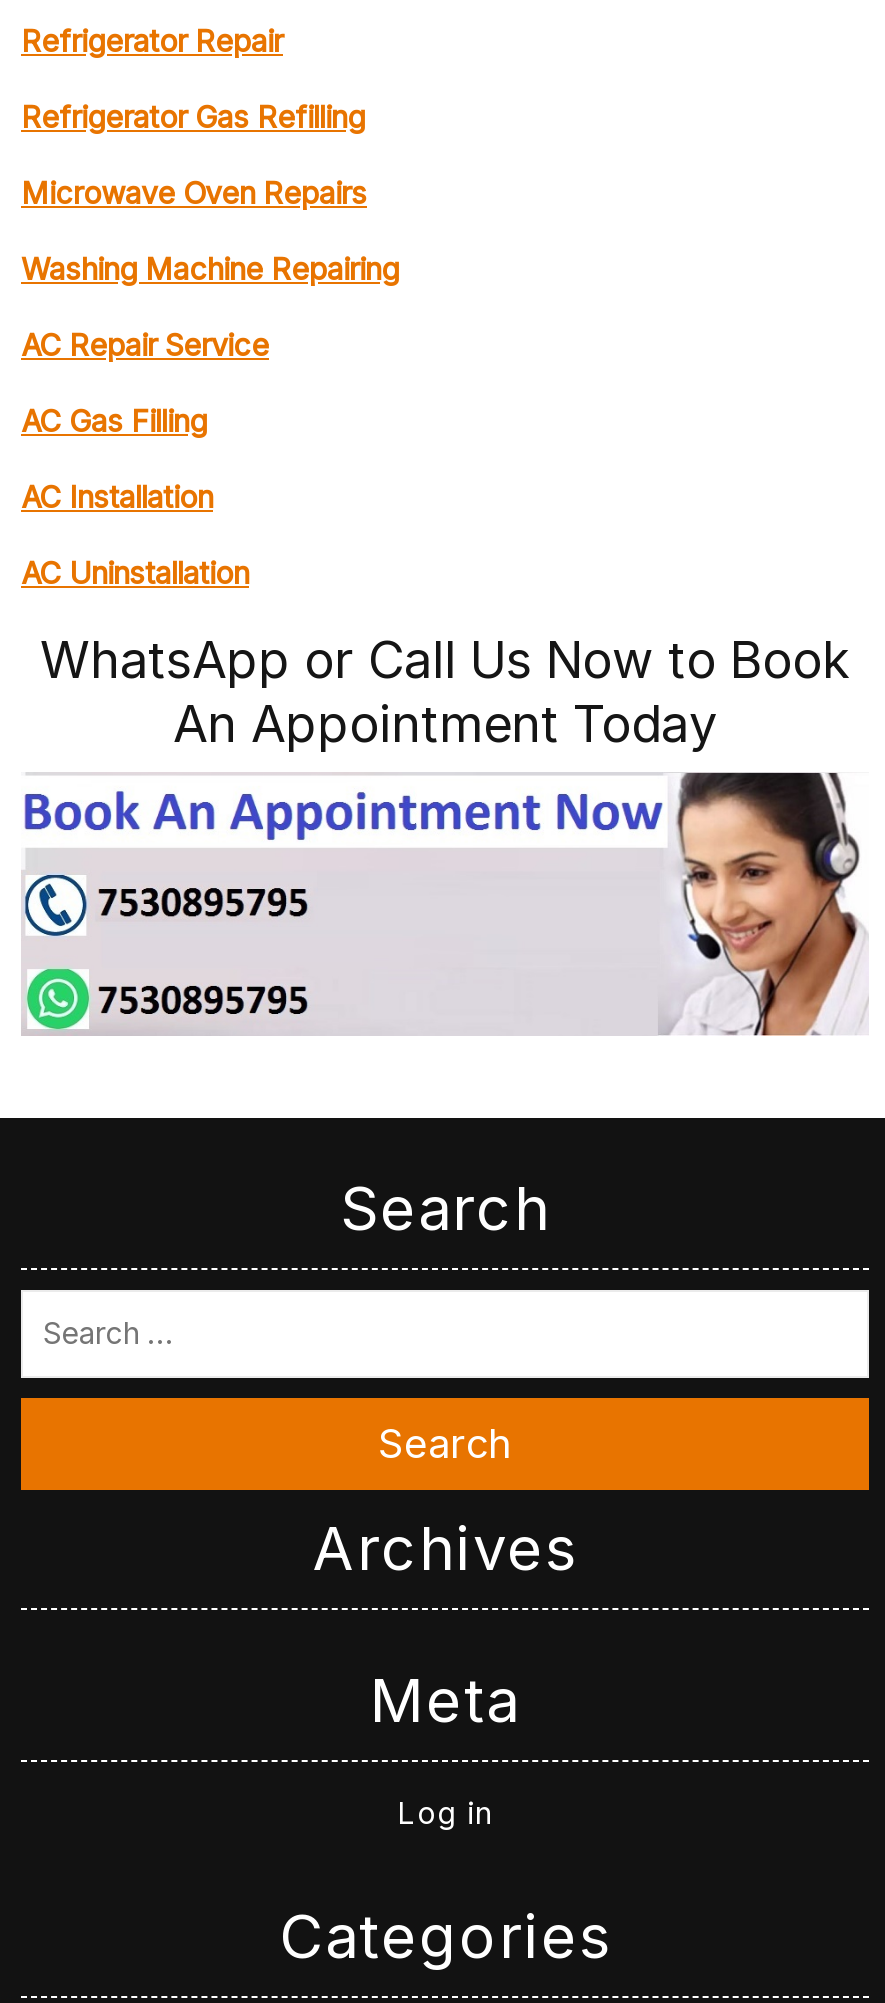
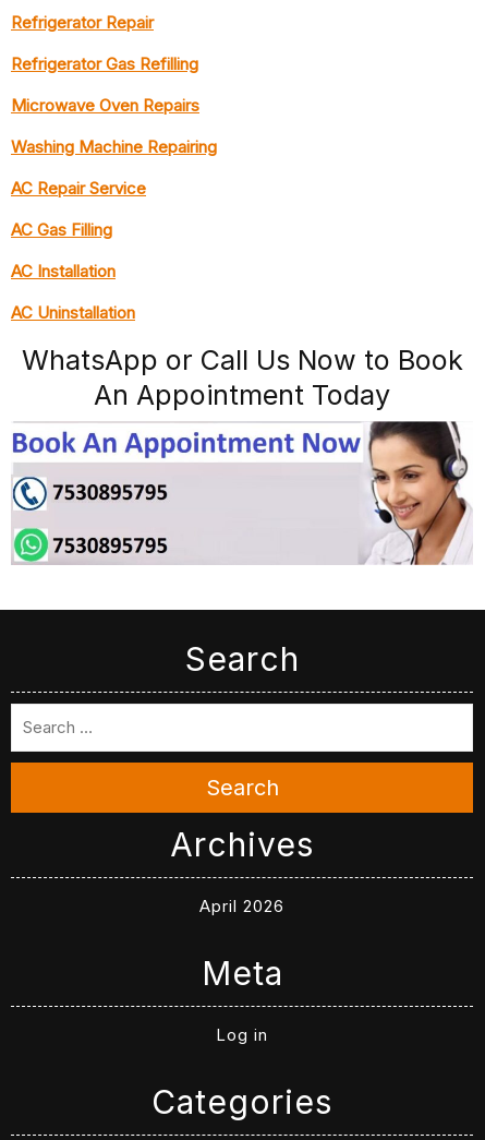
+ April 2026
